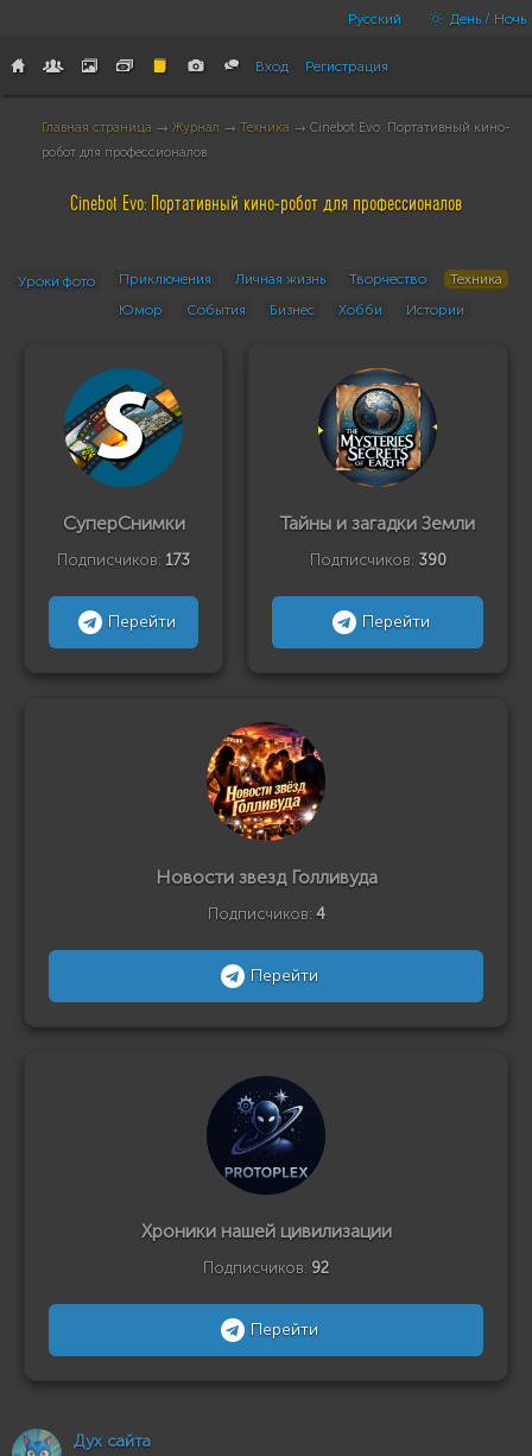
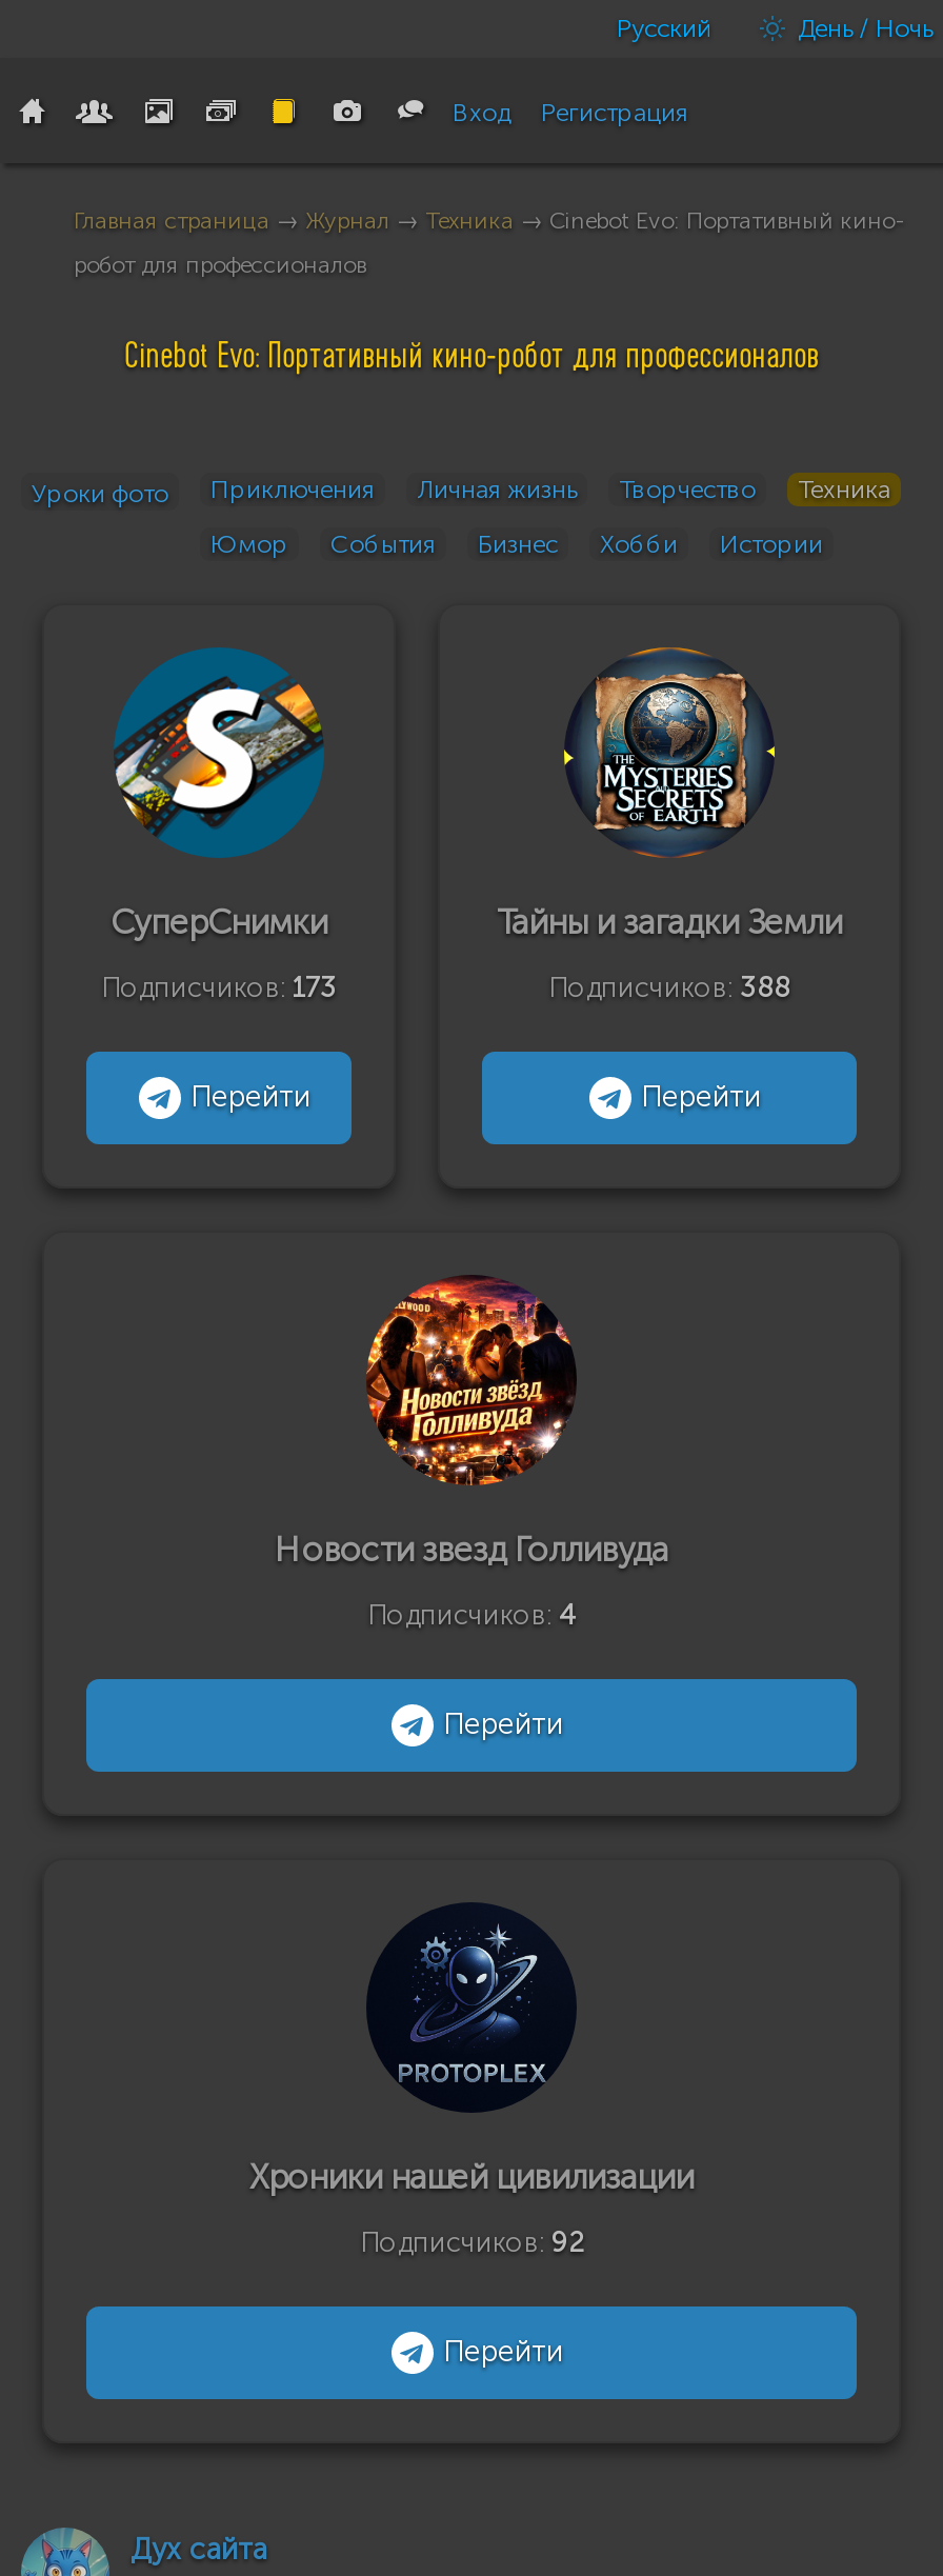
- Подписчиков: 390
+ Подписчиков: 388
